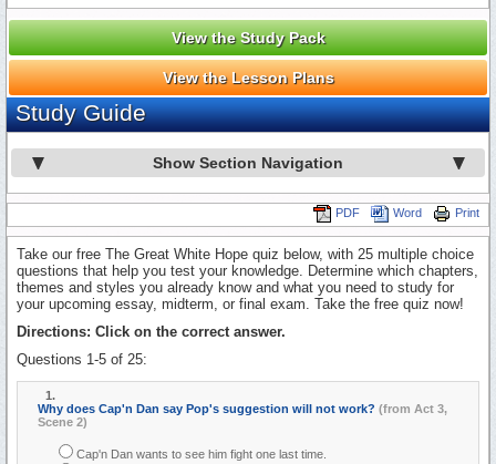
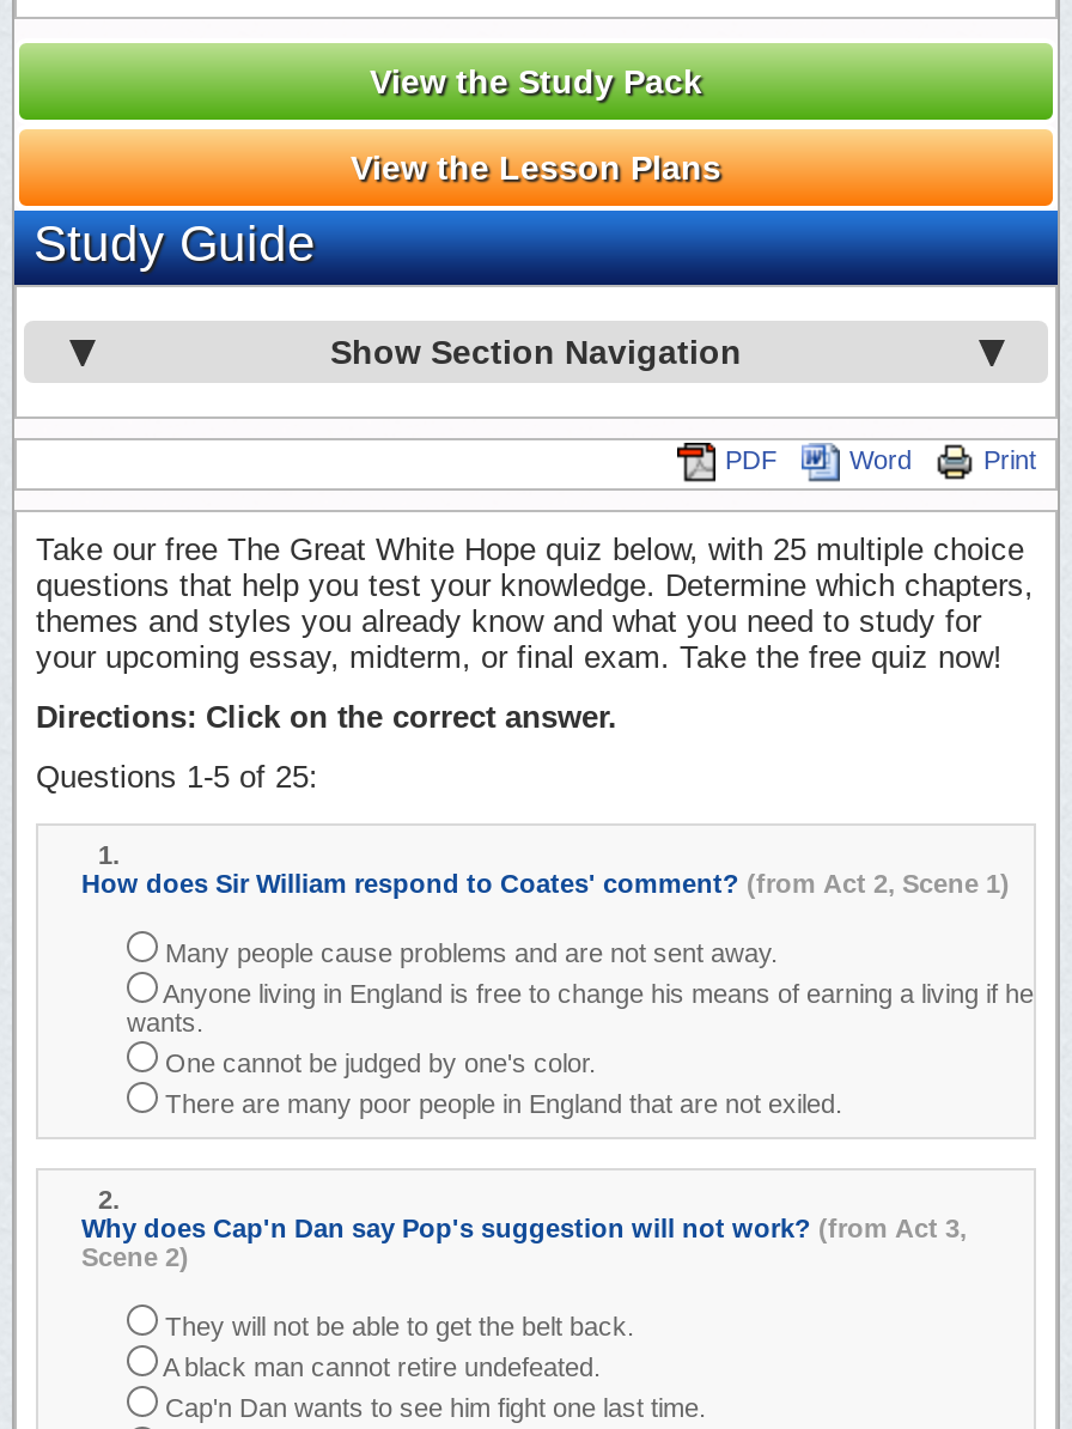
+ How does Sir William respond to Coates' comment? (from Act 2, Scene 1)
+ Many people cause problems and are not sent away.
+ Anyone living in England is free to change his means of earning a living if he
+ wants.
+ One cannot be judged by one's color.
+ There are many poor people in England that are not exiled.
+ 2.

+ They will not be able to get the belt back.
+ A black man cannot retire undefeated.
